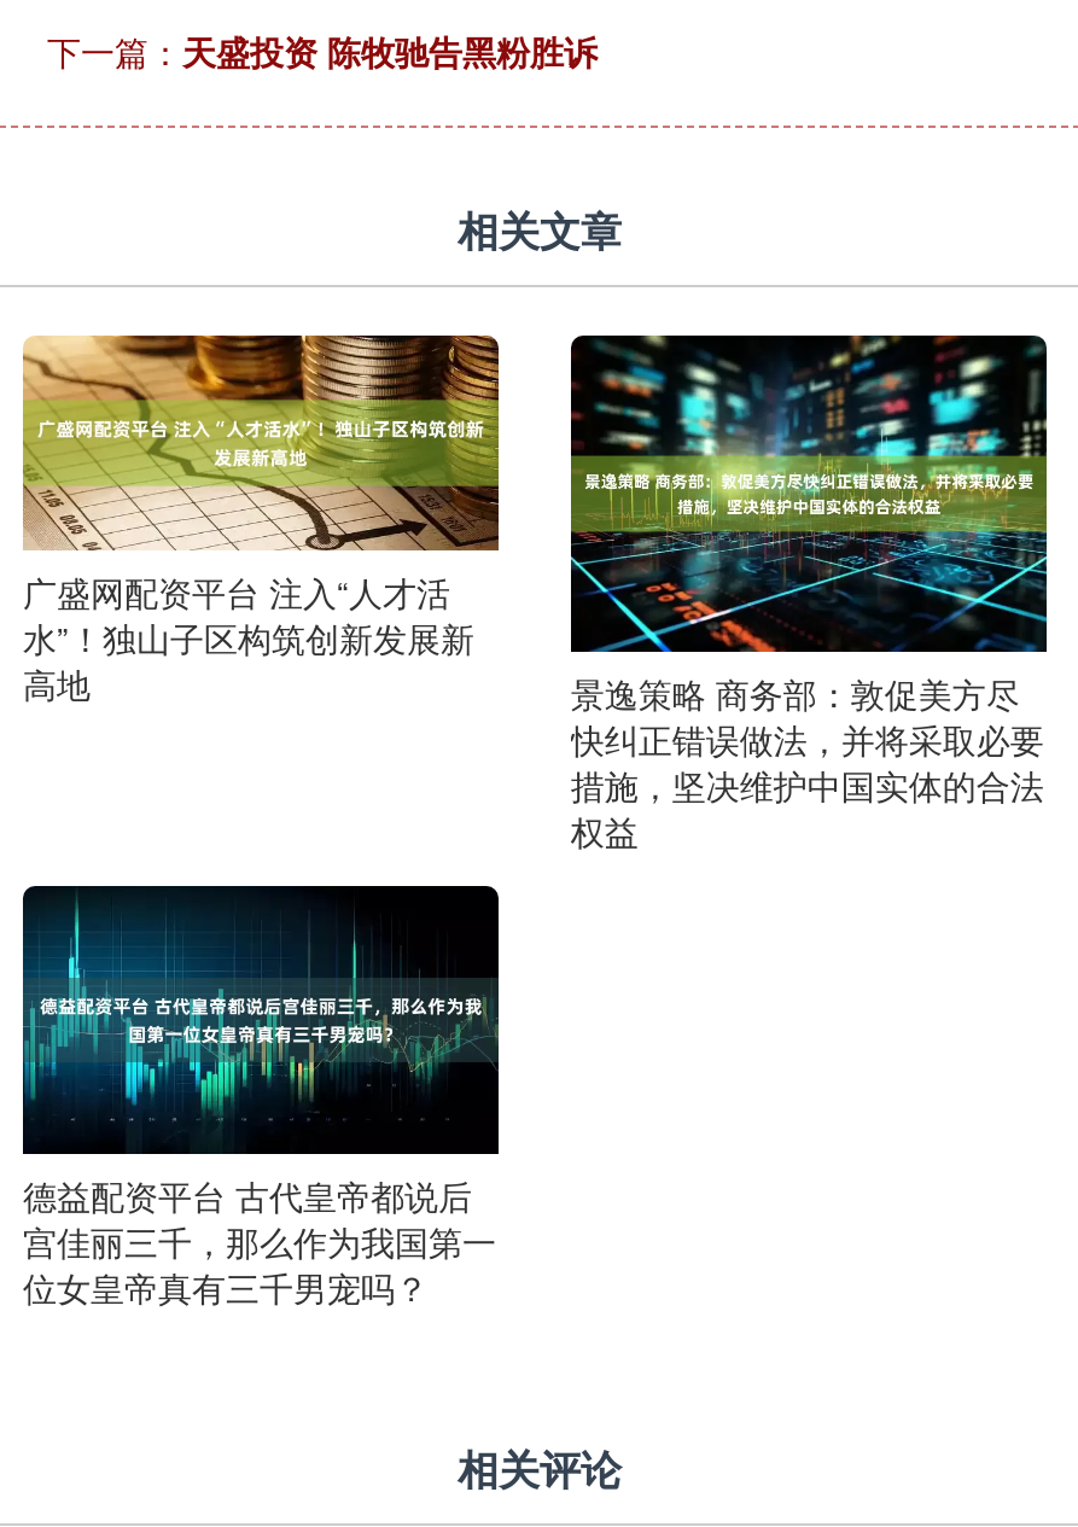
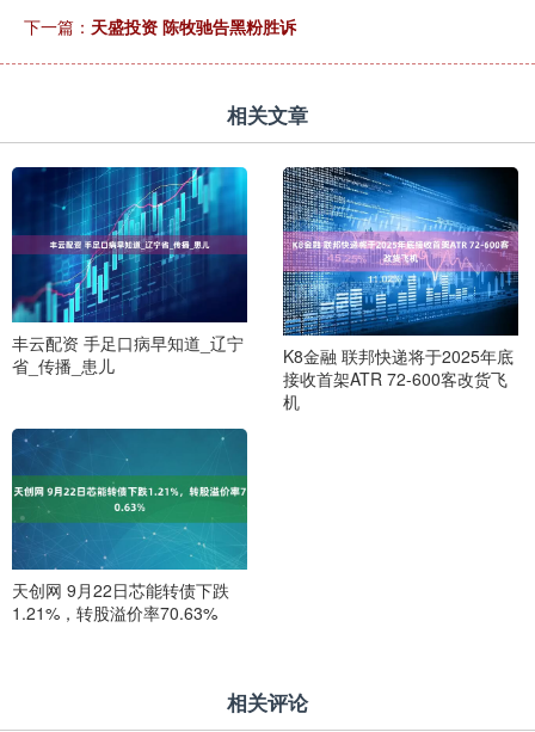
- [image]
+ [image]

- [image]
- 广盛网配资平台 注入“人才活
- 水”！独山子区构筑创新发展新
- 高地
- 景逸策略 商务部：敦促美方尽
- 快纠正错误做法，并将采取必要
- 措施，坚决维护中国实体的合法
- 权益
+ [image]
+ 丰云配资 手足口病早知道_辽宁
+ 省_传播_患儿
+ K8金融 联邦快递将于2025年底
+ 接收首架ATR 72-600客改货飞
+ 机

- [image]
- 德益配资平台 古代皇帝都说后
- 宫佳丽三千，那么作为我国第一
- 位女皇帝真有三千男宠吗？
+ [image]
+ 天创网 9月22日芯能转债下跌
+ 1.21%，转股溢价率70.63%
